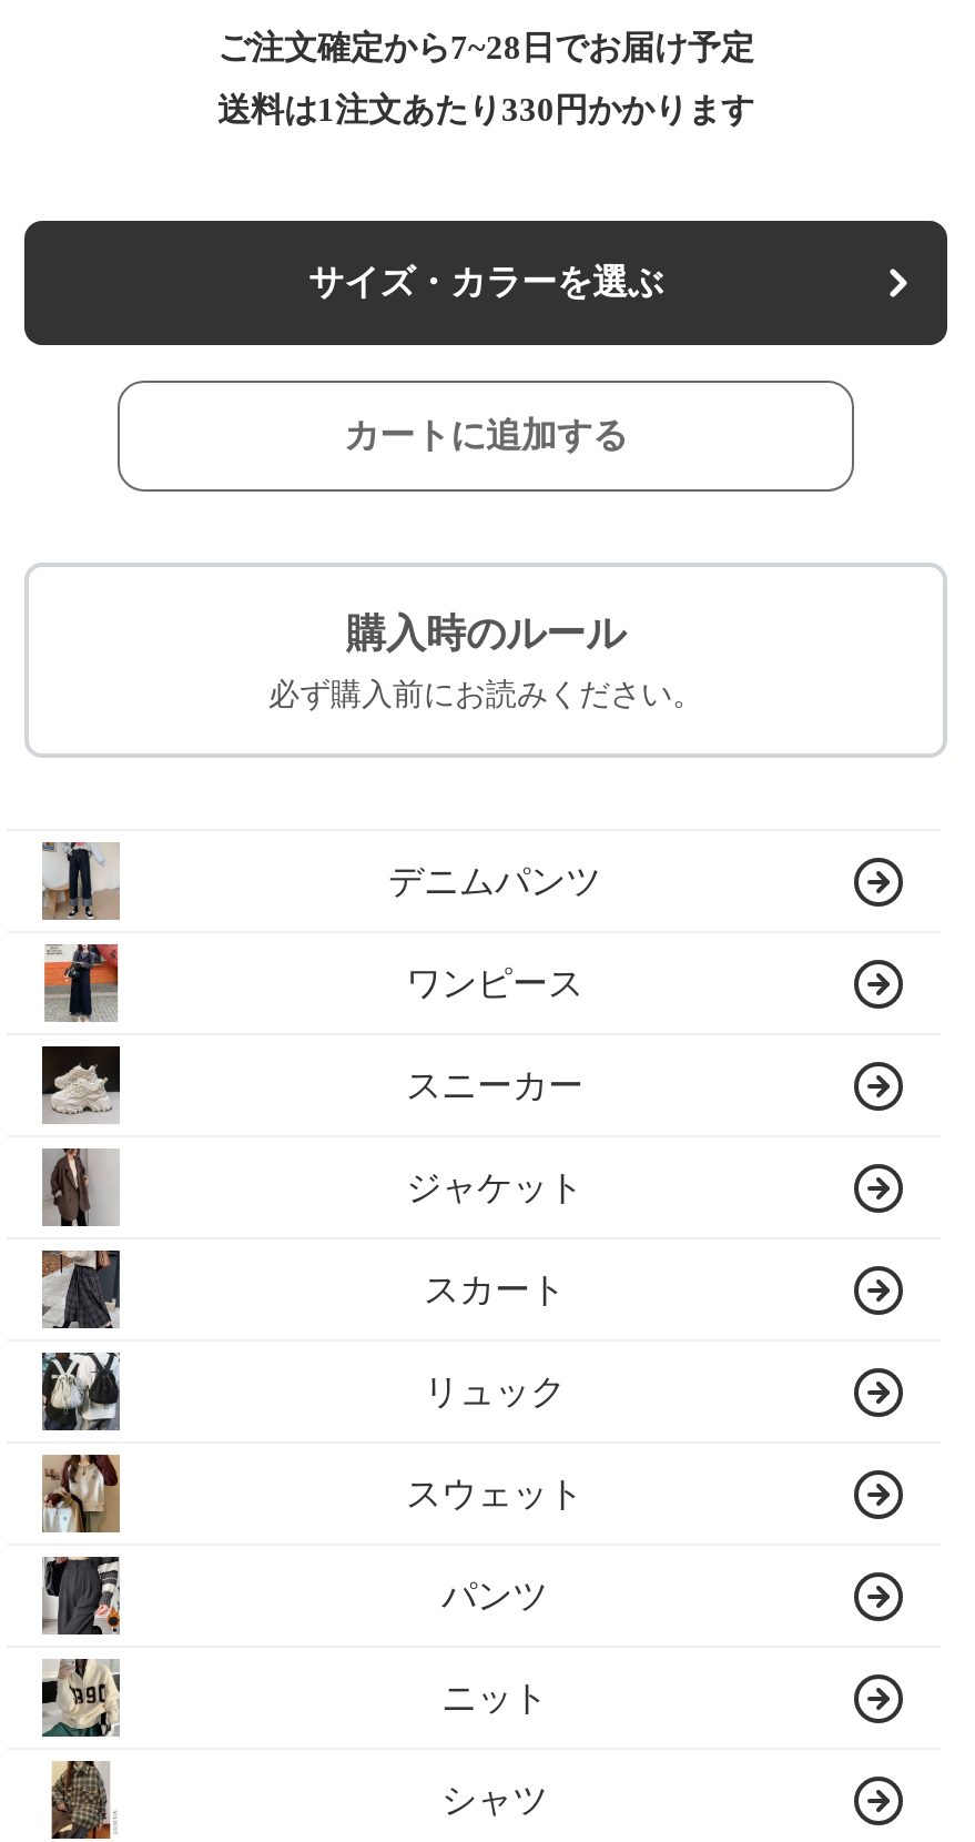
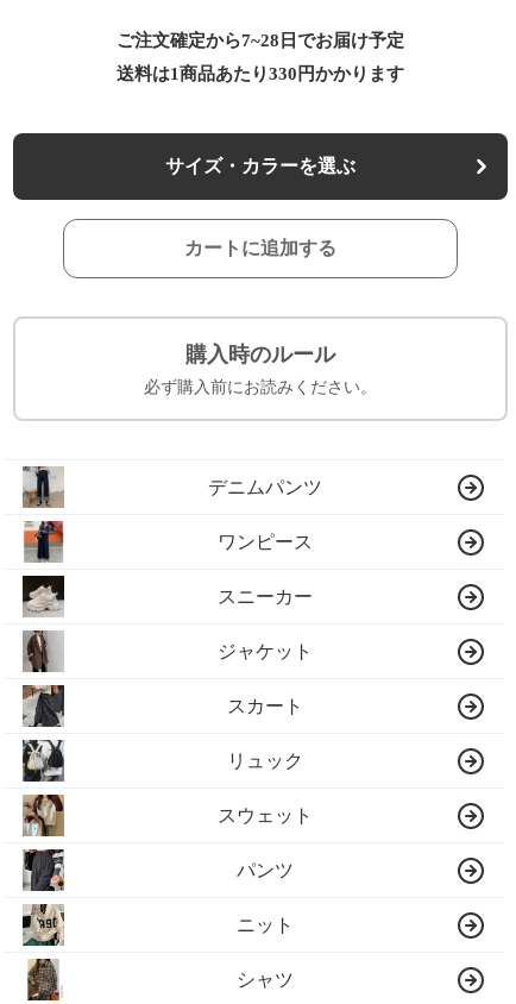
- 送料は1注文あたり330円かかります
+ 送料は1商品あたり330円かかります
